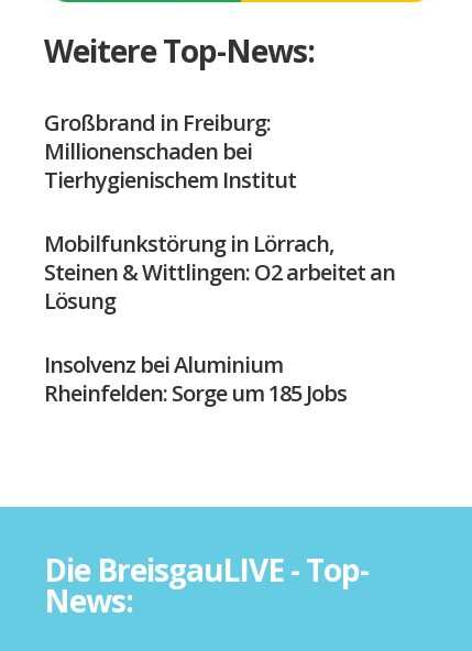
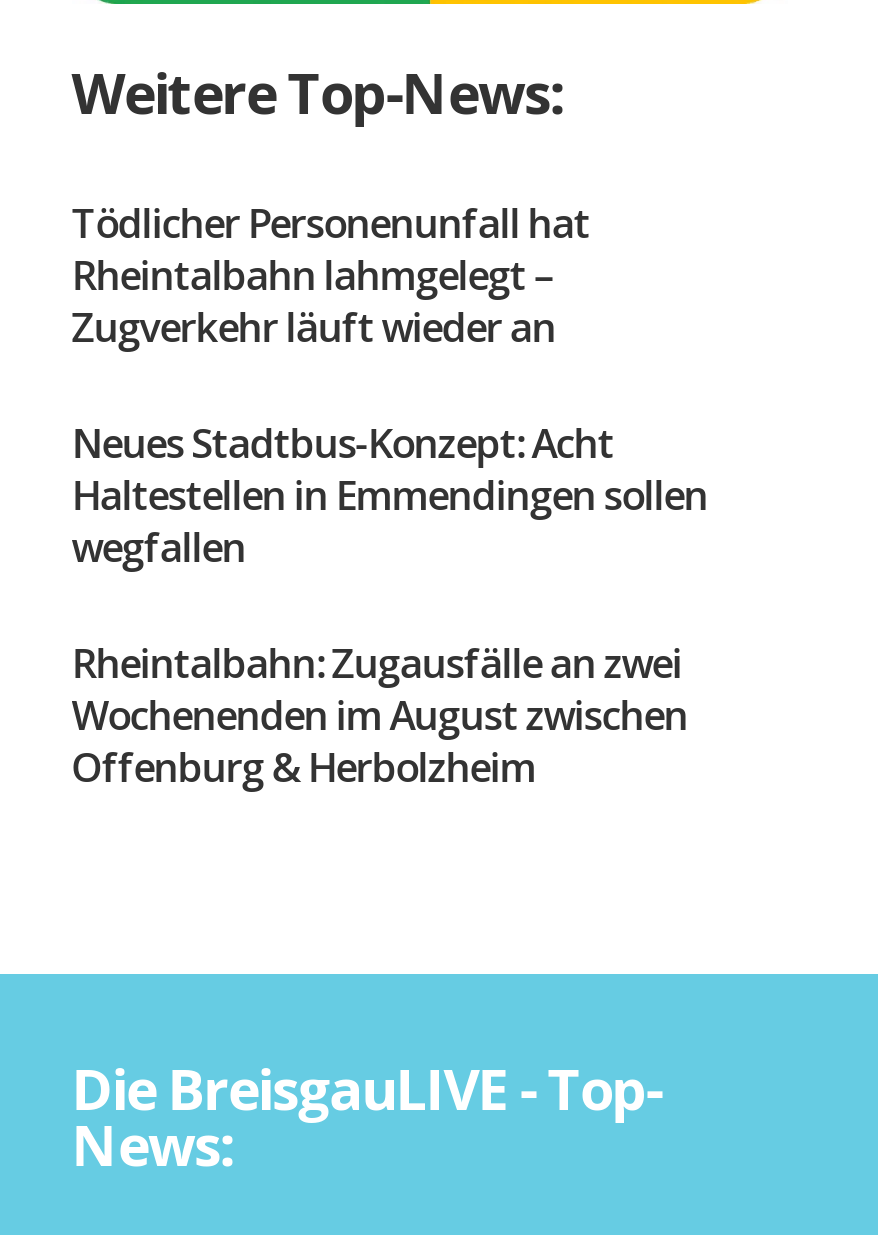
- Großbrand in Freiburg:
- Millionenschaden bei
- Tierhygienischem Institut
+ Tödlicher Personenunfall hat
+ Rheintalbahn lahmgelegt –
+ Zugverkehr läuft wieder an

- Mobilfunkstörung in Lörrach,
- Steinen & Wittlingen: O2 arbeitet an
- Lösung
+ Neues Stadtbus-Konzept: Acht
+ Haltestellen in Emmendingen sollen
+ wegfallen

- Insolvenz bei Aluminium
- Rheinfelden: Sorge um 185 Jobs
+ Rheintalbahn: Zugausfälle an zwei
+ Wochenenden im August zwischen
+ Offenburg & Herbolzheim
